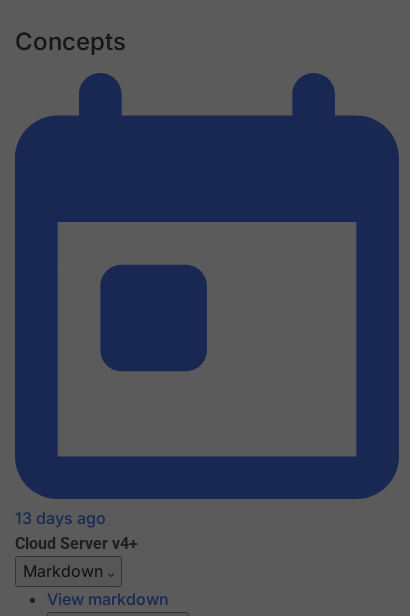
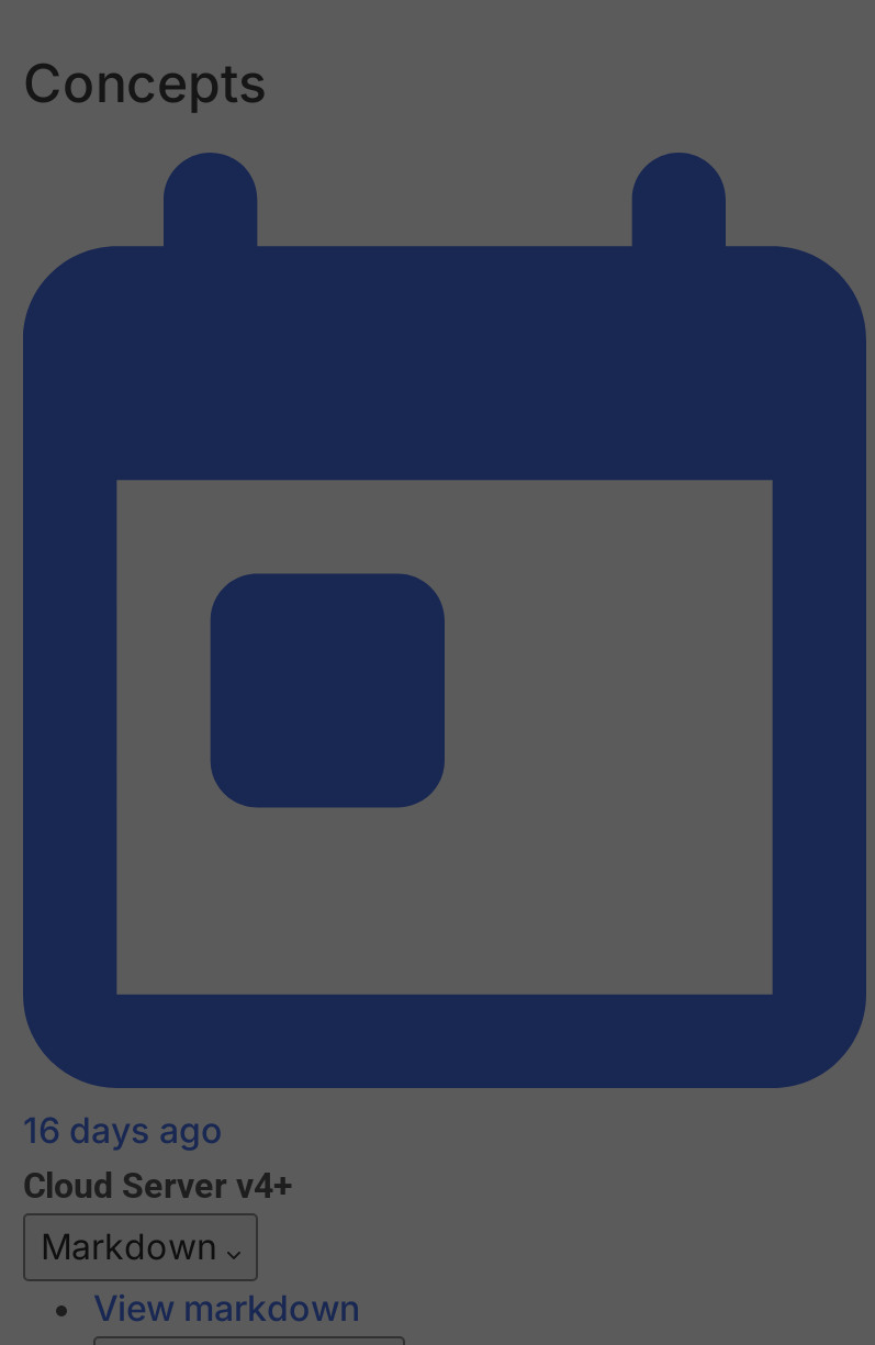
- 13 days ago
+ 16 days ago
